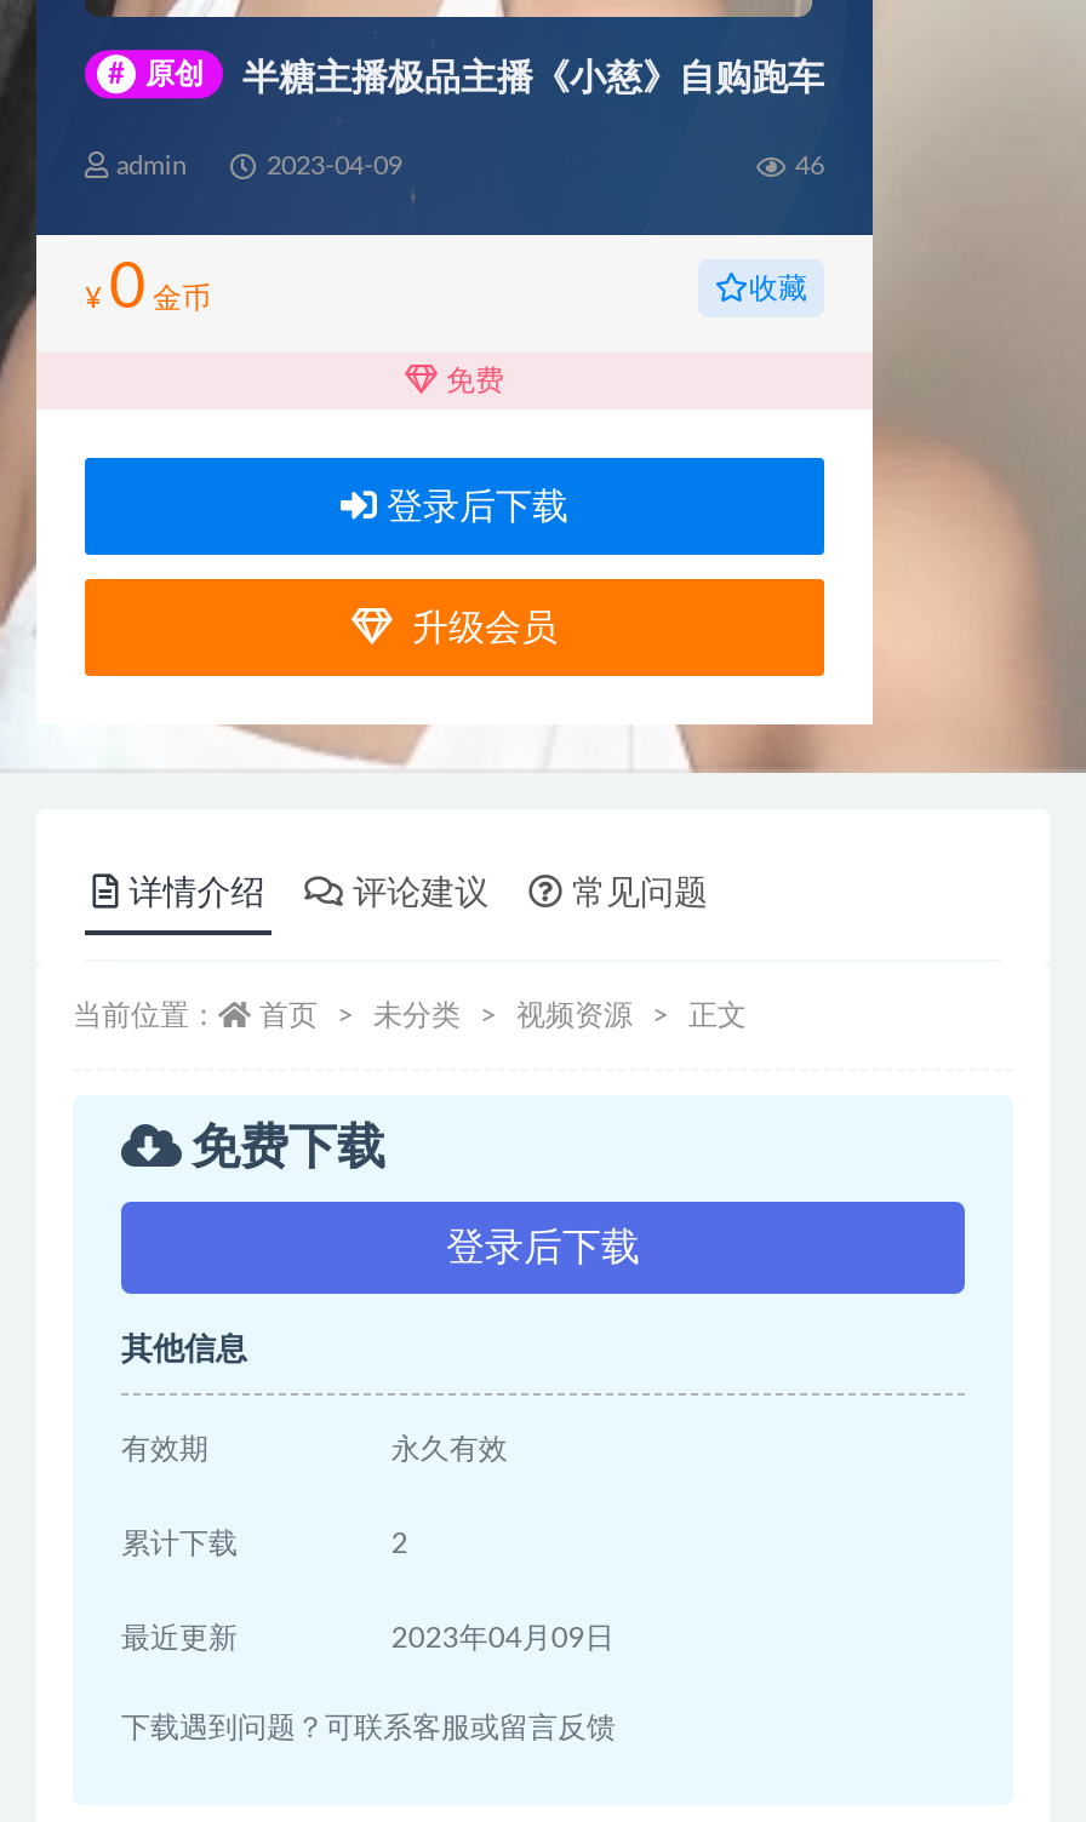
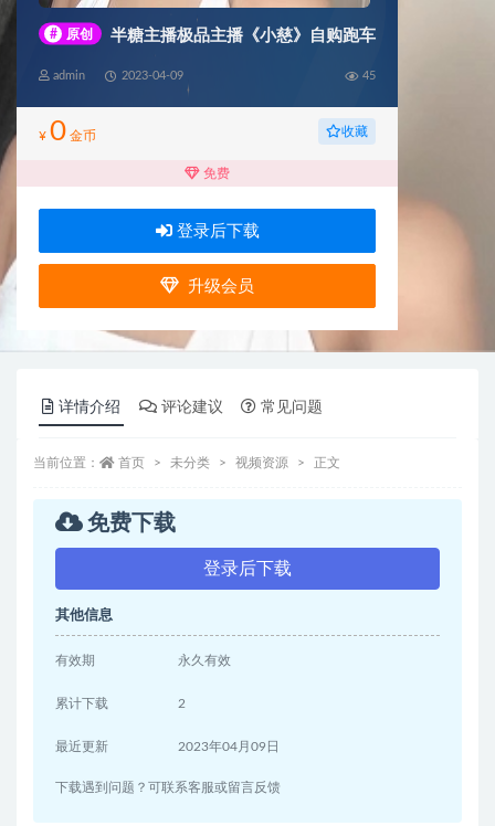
- 46
+ 45
